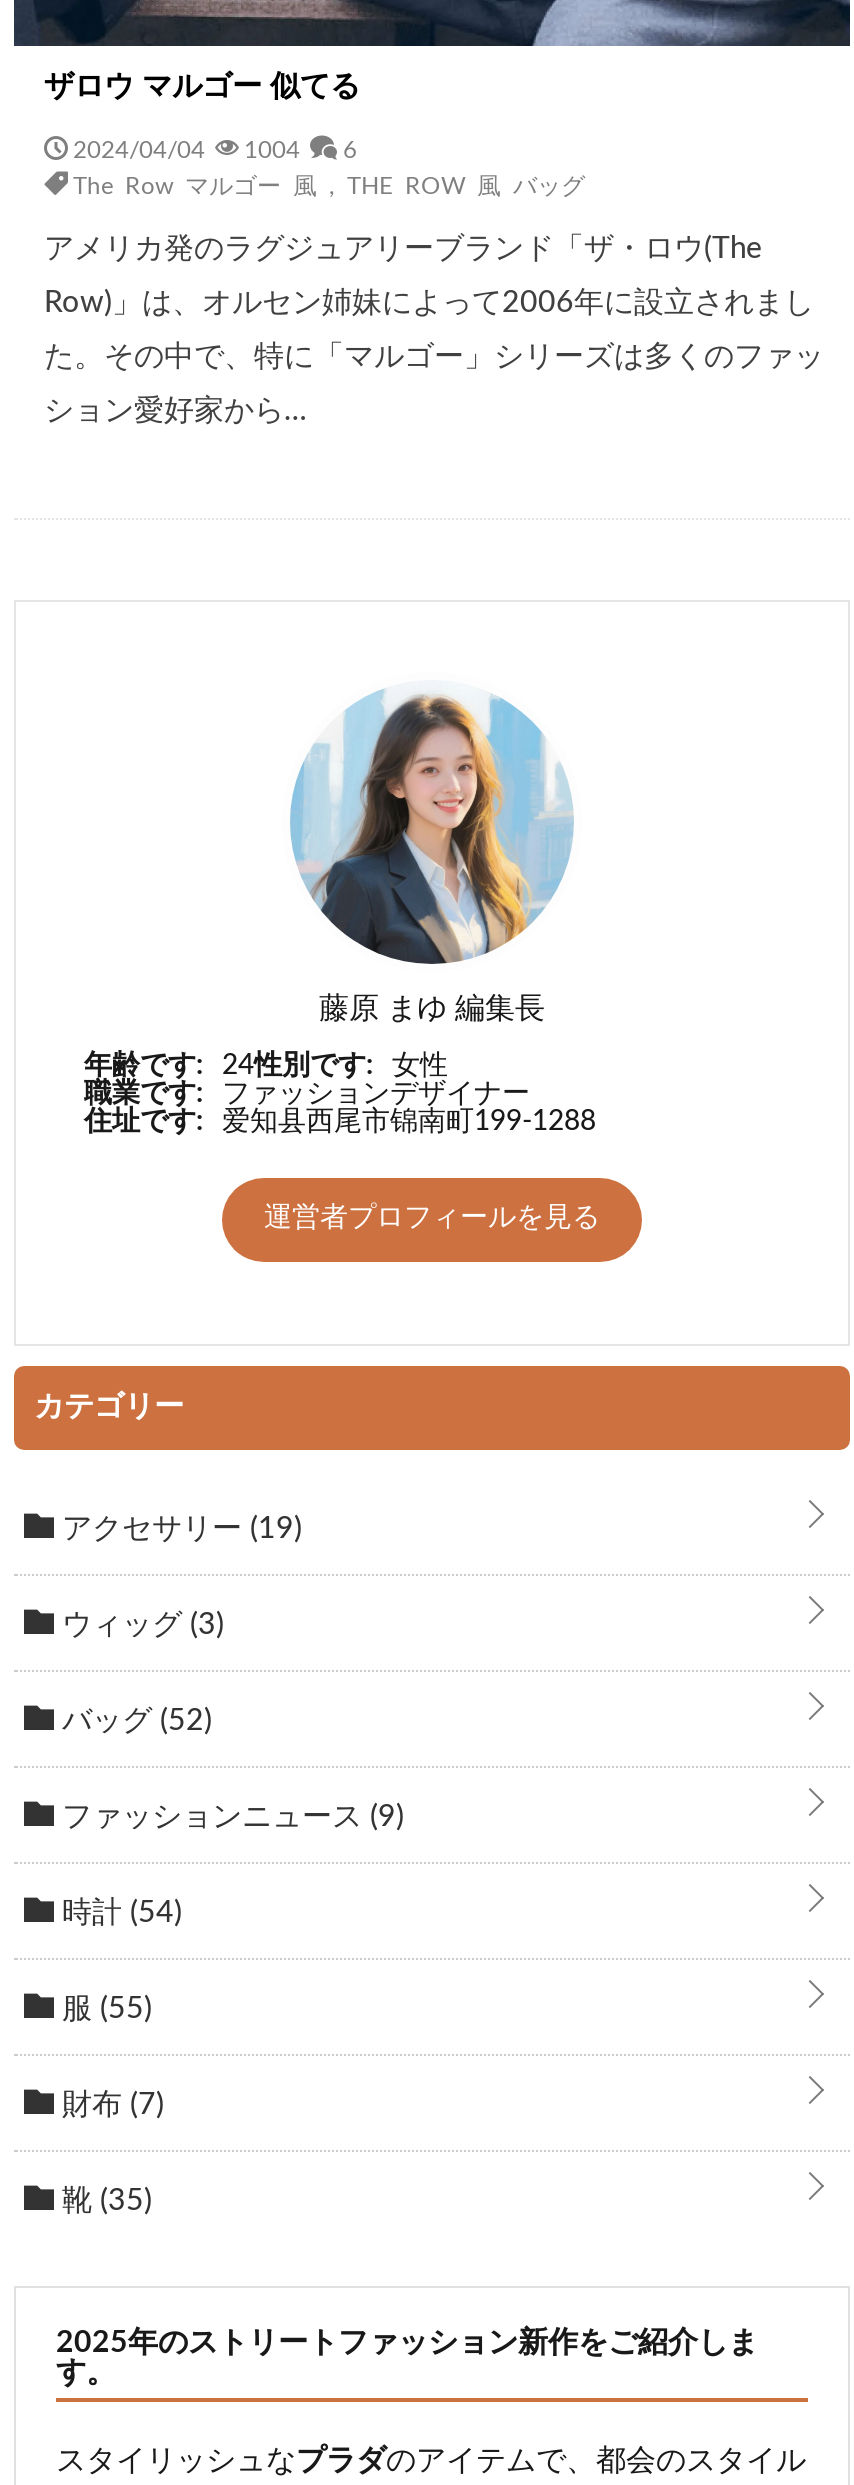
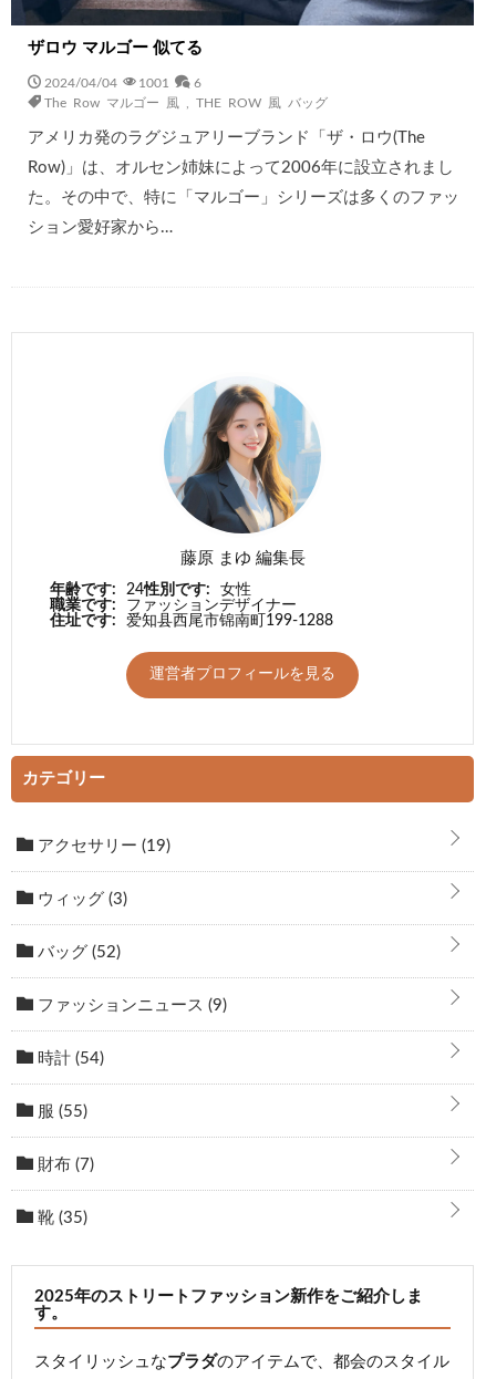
- 2024/04/04 1004 6
+ 2024/04/04 1001 6
